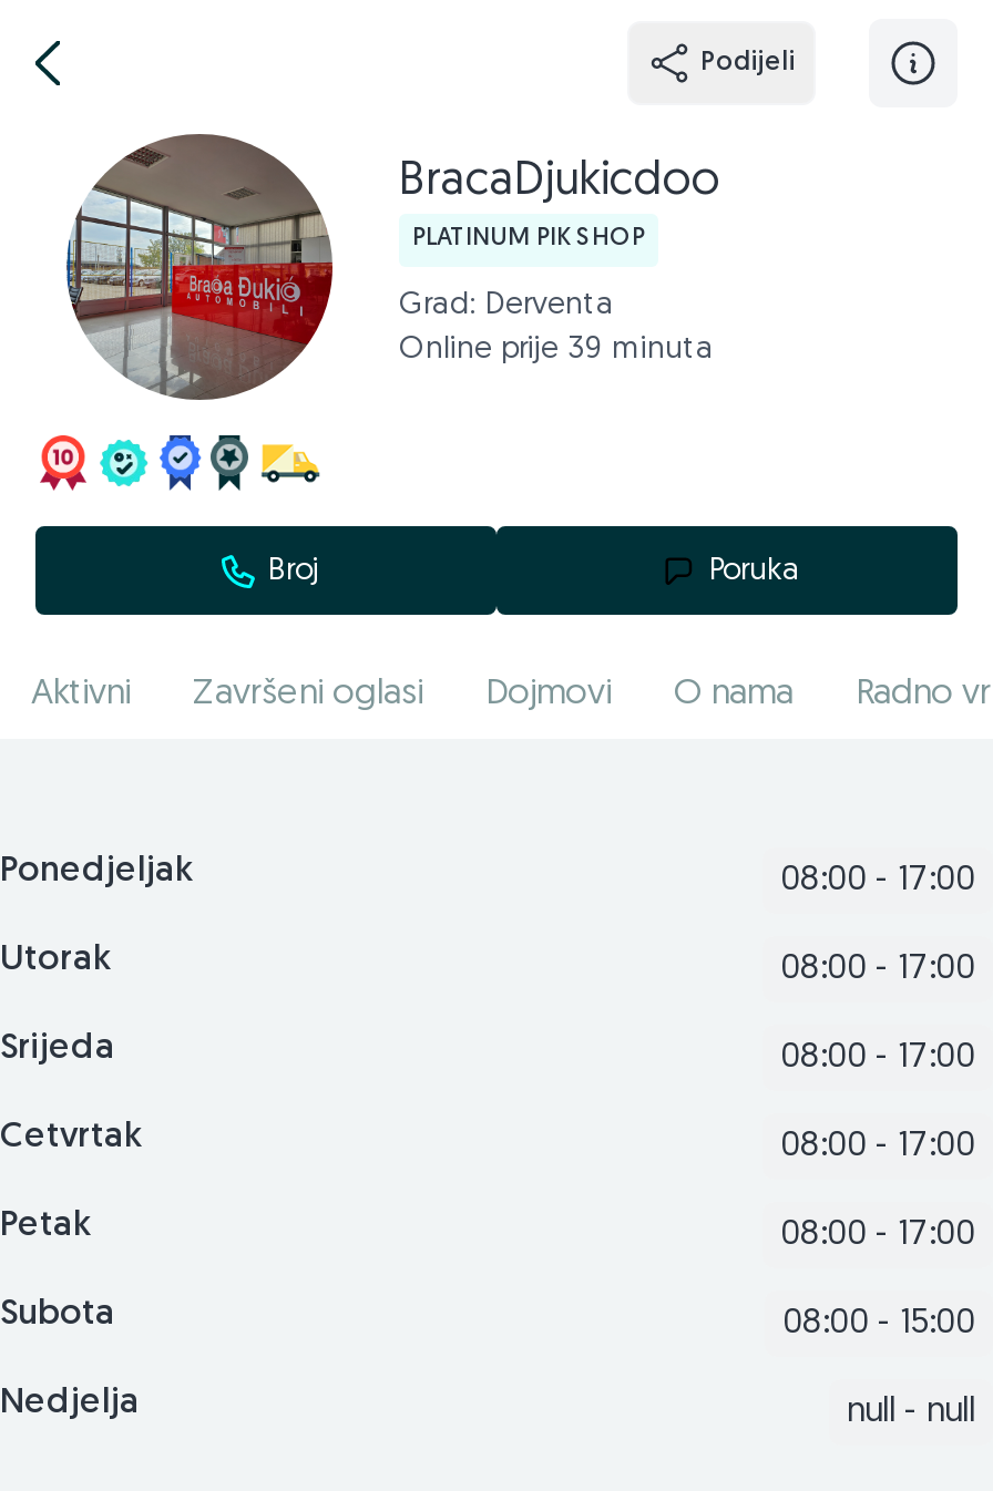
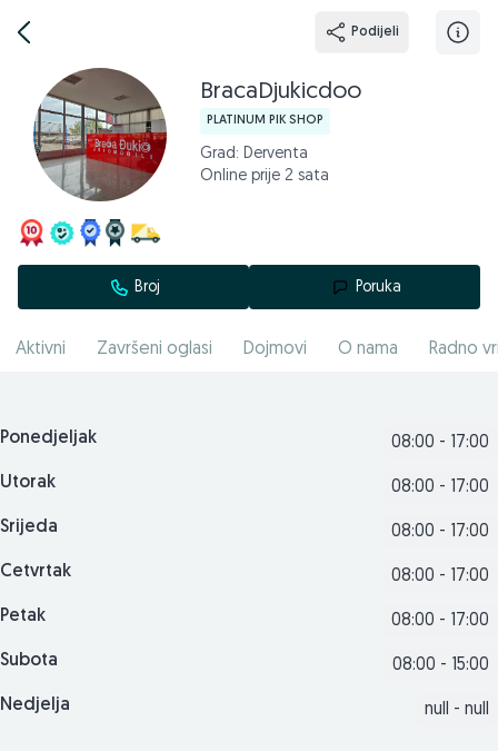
- Online prije 39 minuta
+ Online prije 2 sata
